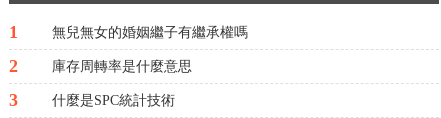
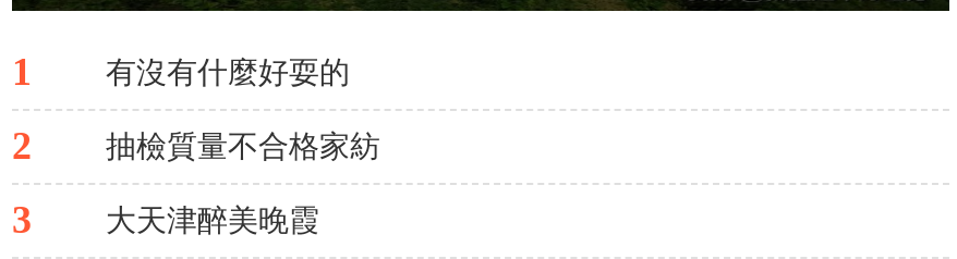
- 無兒無女的婚姻繼子有繼承權嗎
+ 有沒有什麼好耍的

- 庫存周轉率是什麼意思
+ 抽檢質量不合格家紡

- 什麼是SPC統計技術
+ 大天津醉美晚霞
